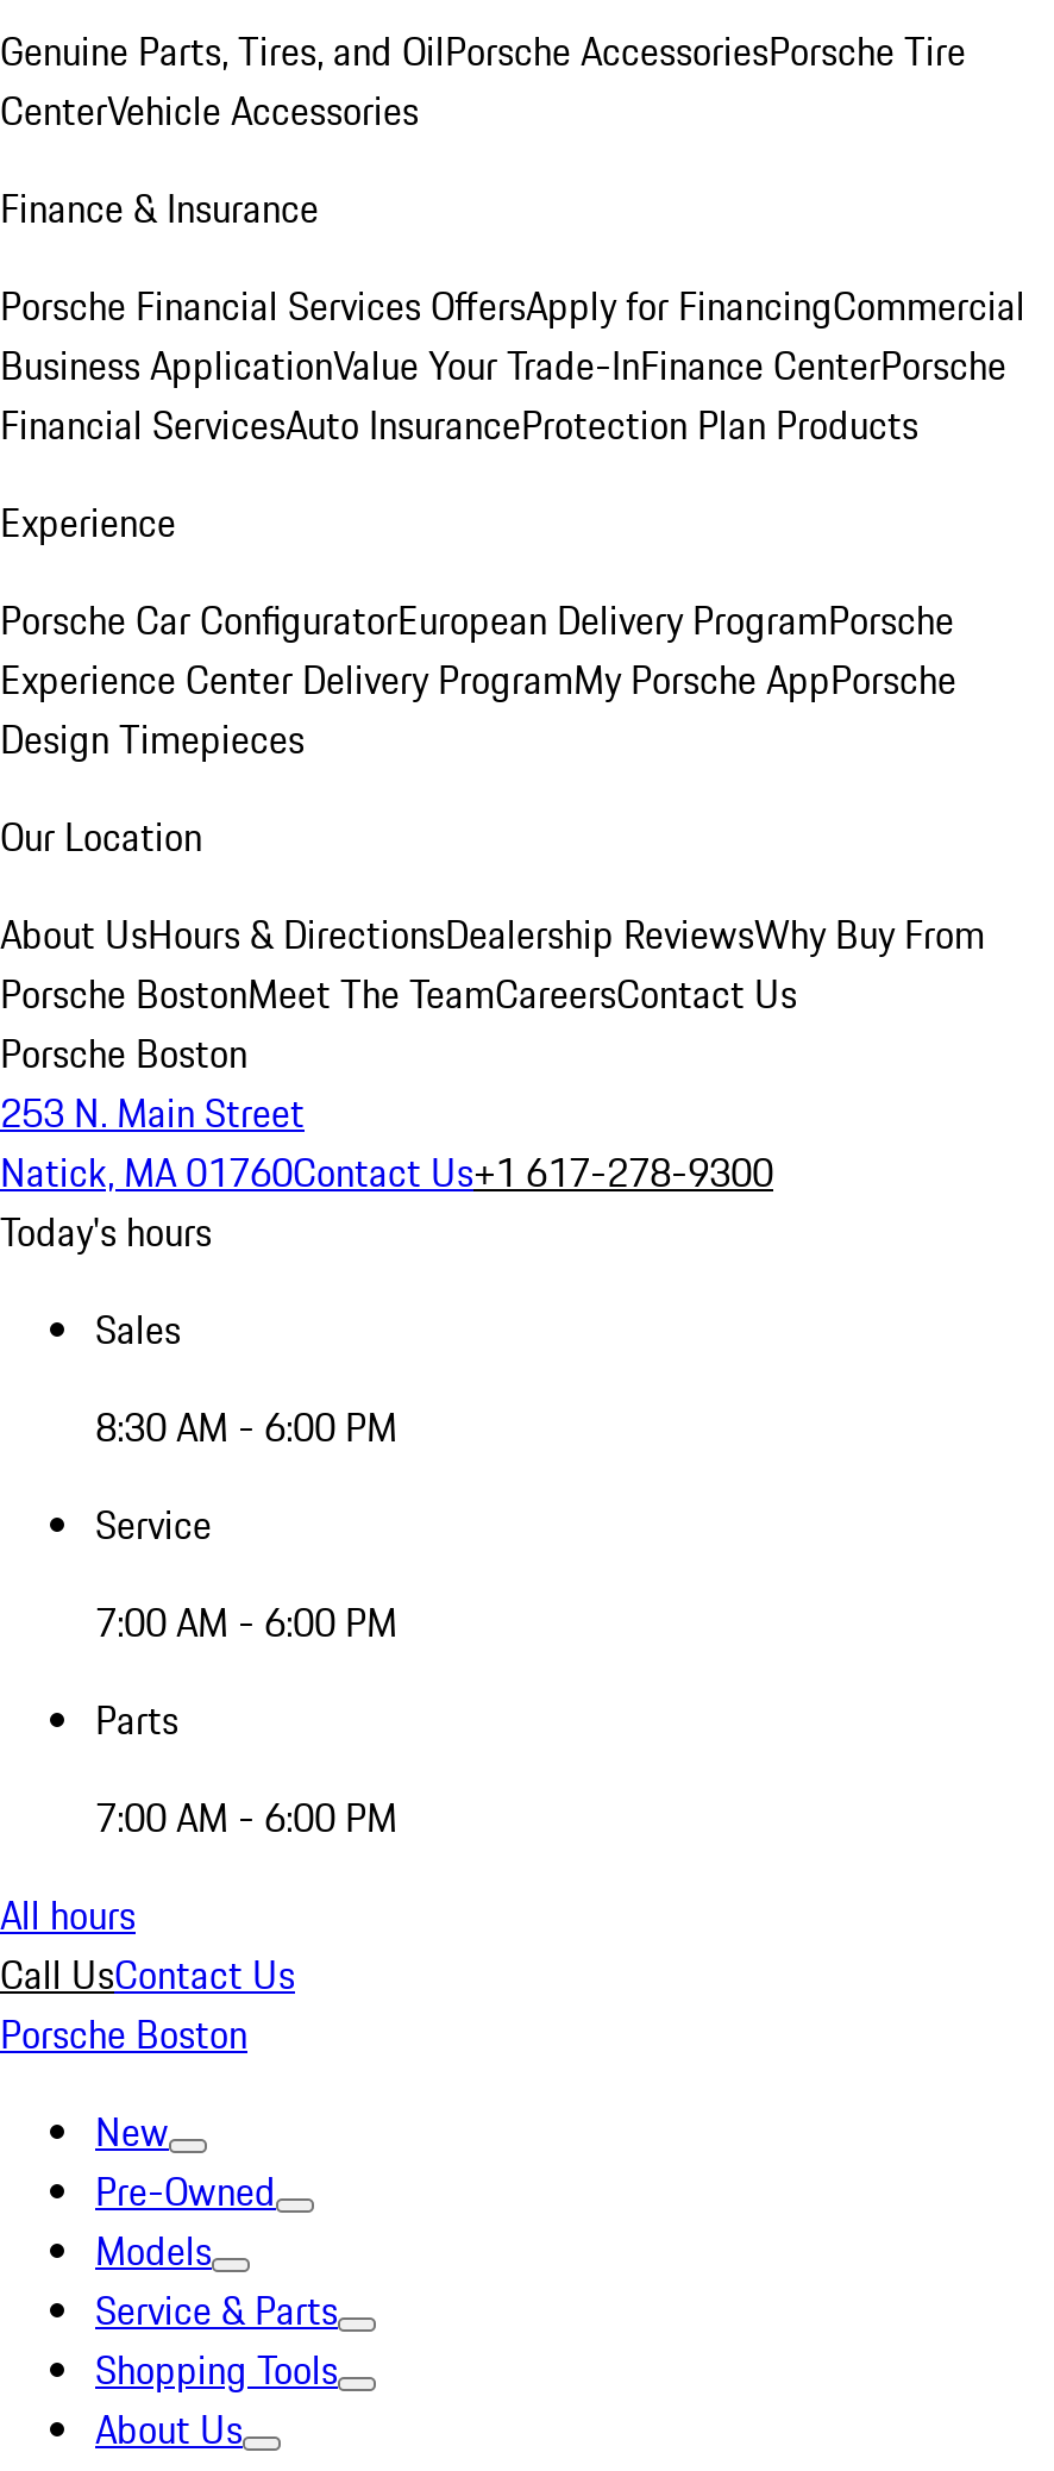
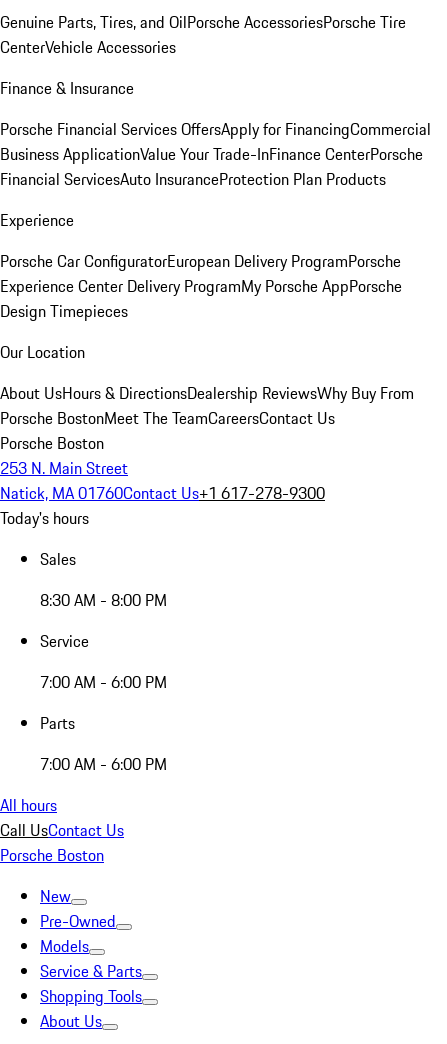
- 8:30 AM - 6:00 PM
+ 8:30 AM - 8:00 PM
